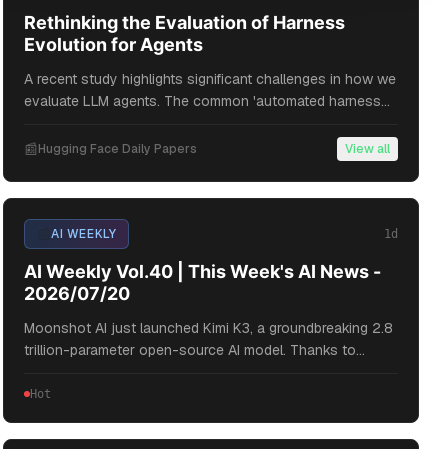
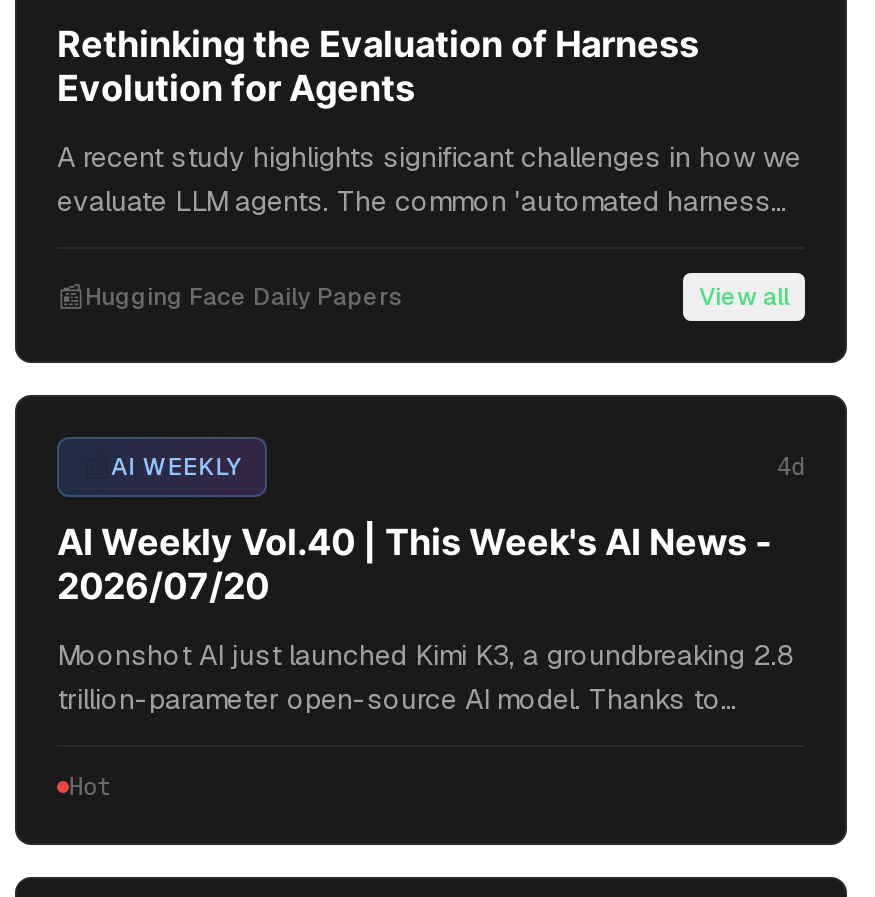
- 1d
+ 4d
